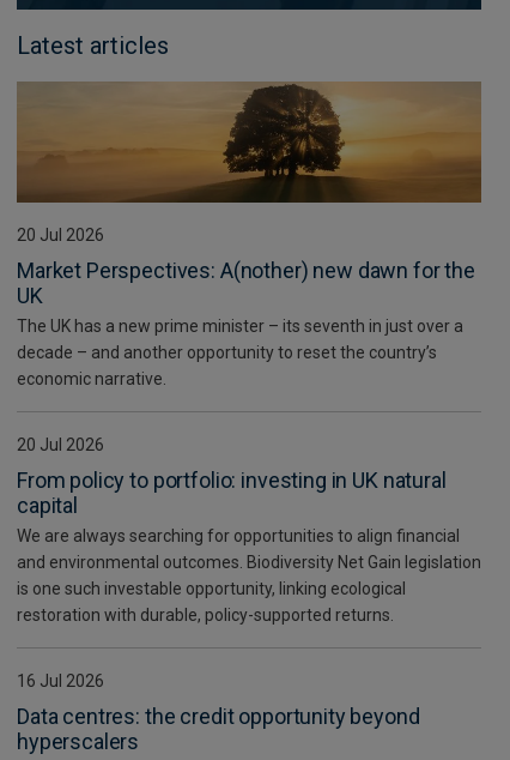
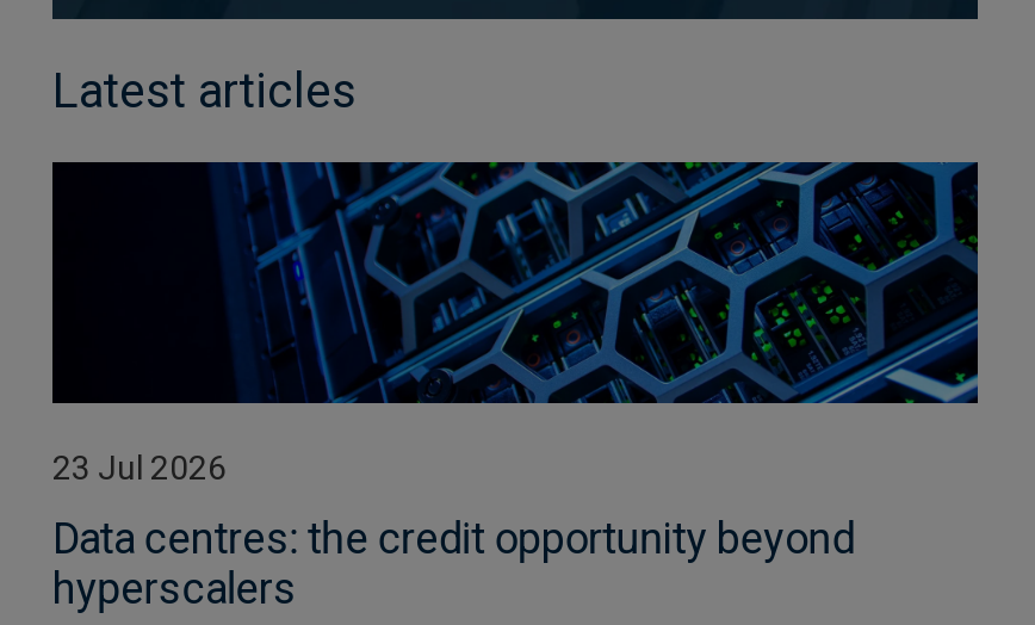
- [image]
- 20 Jul 2026
- Market Perspectives: A(nother) new dawn for the
- UK
- The UK has a new prime minister – its seventh in just over a
- decade – and another opportunity to reset the country’s
- economic narrative.
- 20 Jul 2026
- From policy to portfolio: investing in UK natural
- capital
- We are always searching for opportunities to align financial
- and environmental outcomes. Biodiversity Net Gain legislation
- is one such investable opportunity, linking ecological
- restoration with durable, policy-supported returns.
- 16 Jul 2026
+ [image]
+ 23 Jul 2026
